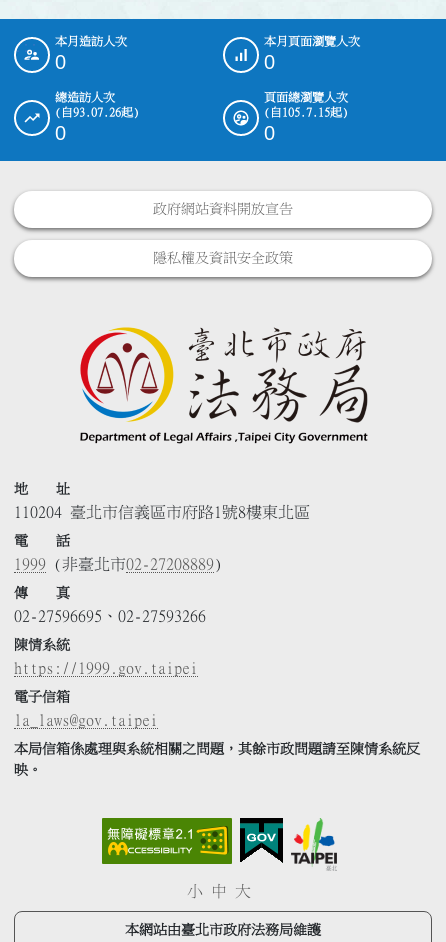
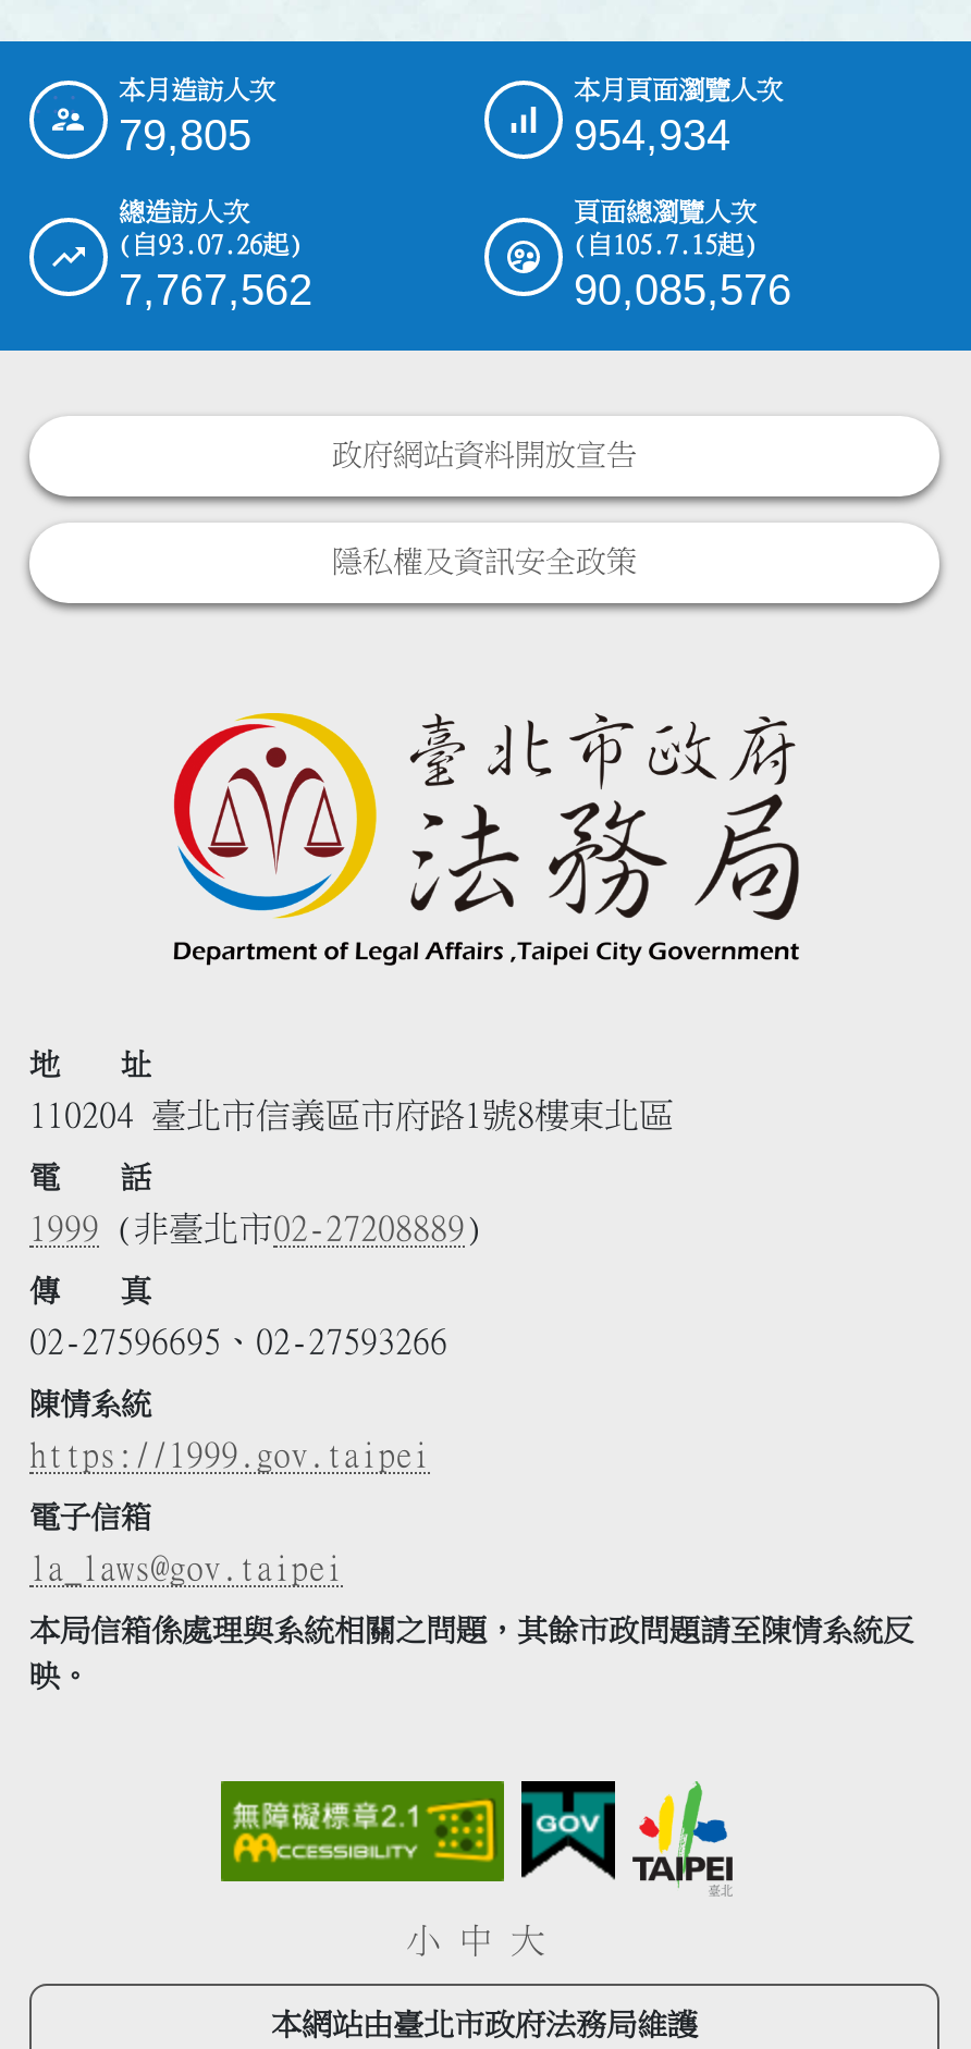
- 0
+ 79,805

- 0
+ 954,934

- 0
+ 7,767,562

- 0
+ 90,085,576
